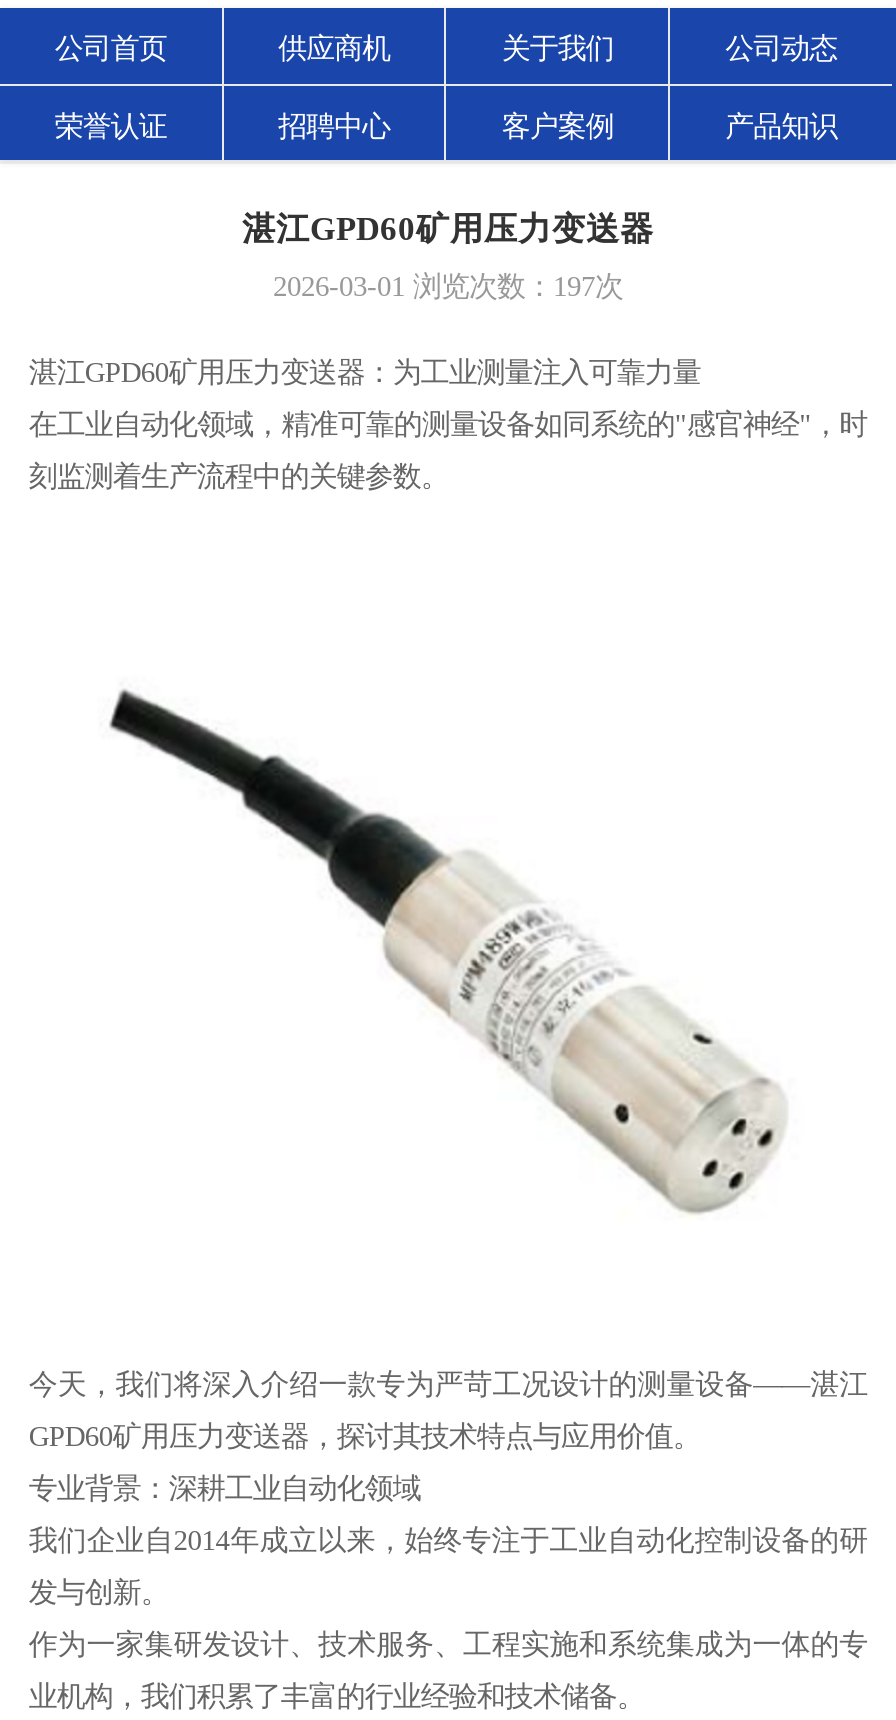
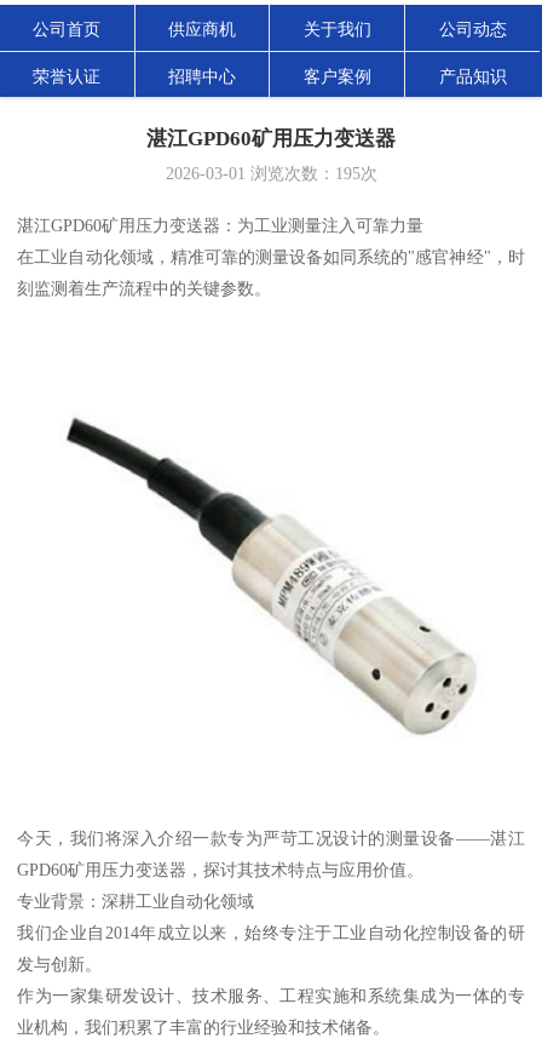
- 2026-03-01浏览次数：197次
+ 2026-03-01浏览次数：195次
